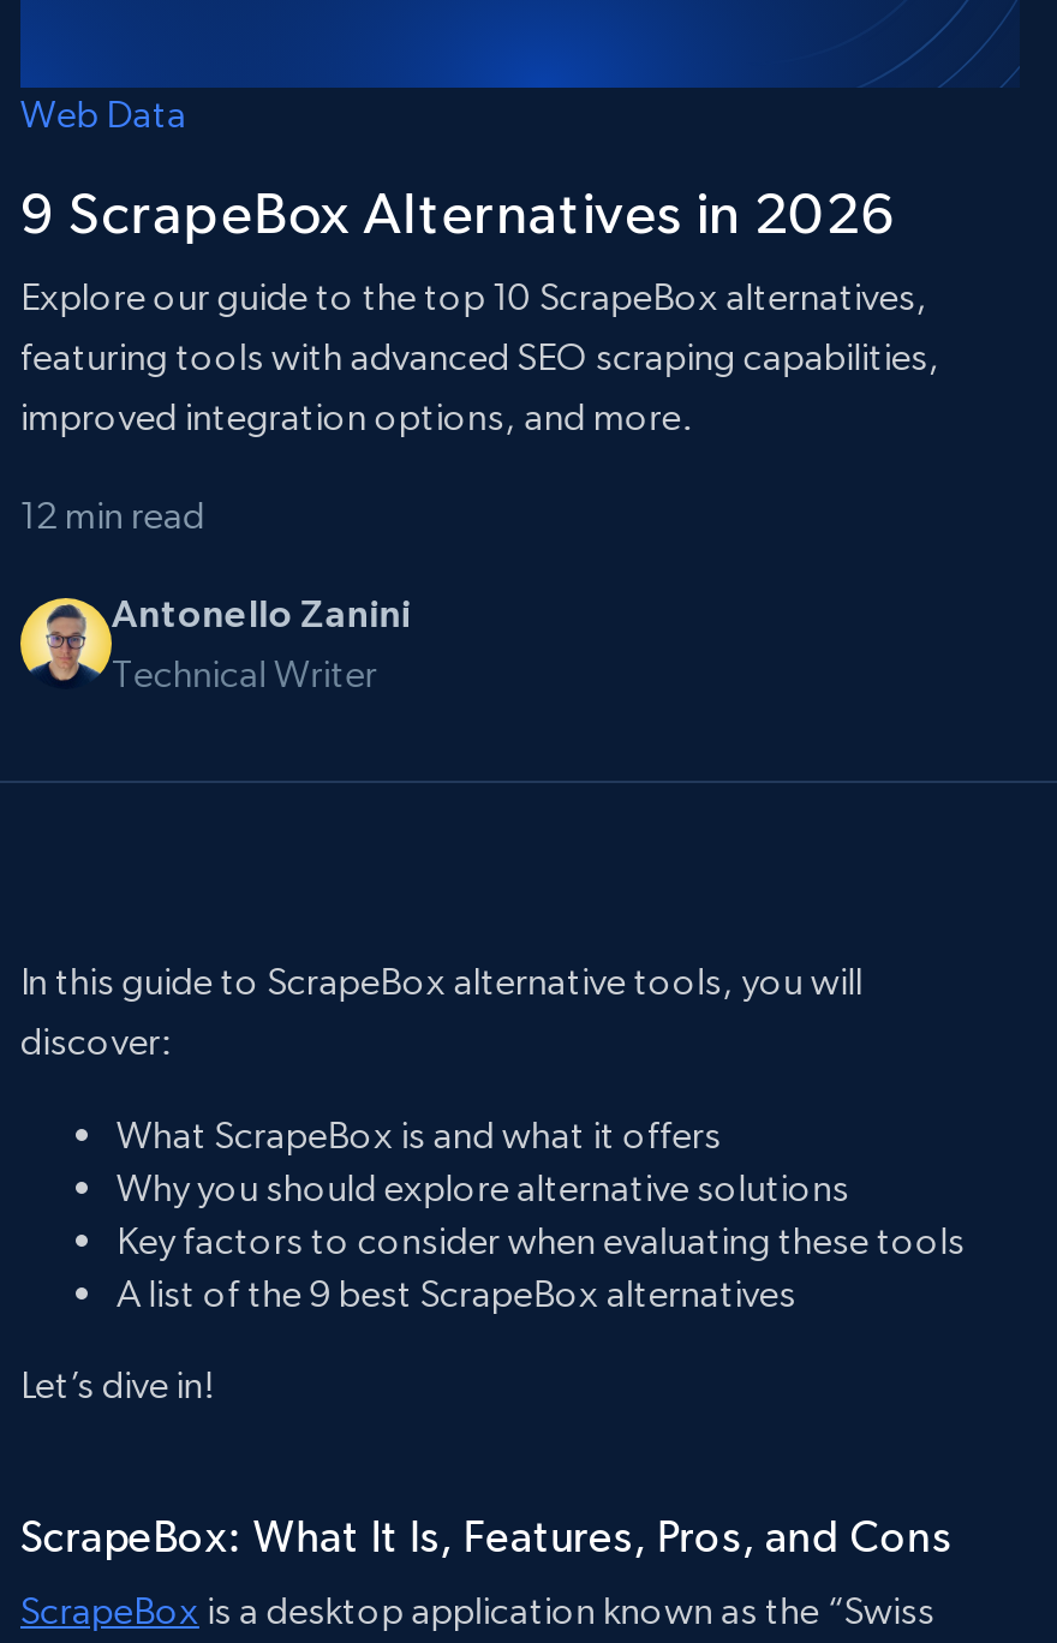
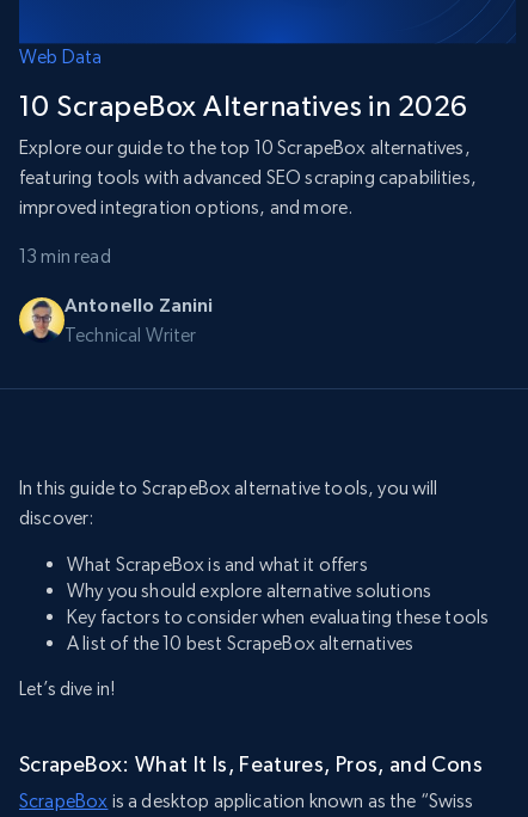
- 9 ScrapeBox Alternatives in 2026
+ 10 ScrapeBox Alternatives in 2026

- 12 min read
+ 13 min read

- A list of the 9 best ScrapeBox alternatives
+ A list of the 10 best ScrapeBox alternatives
